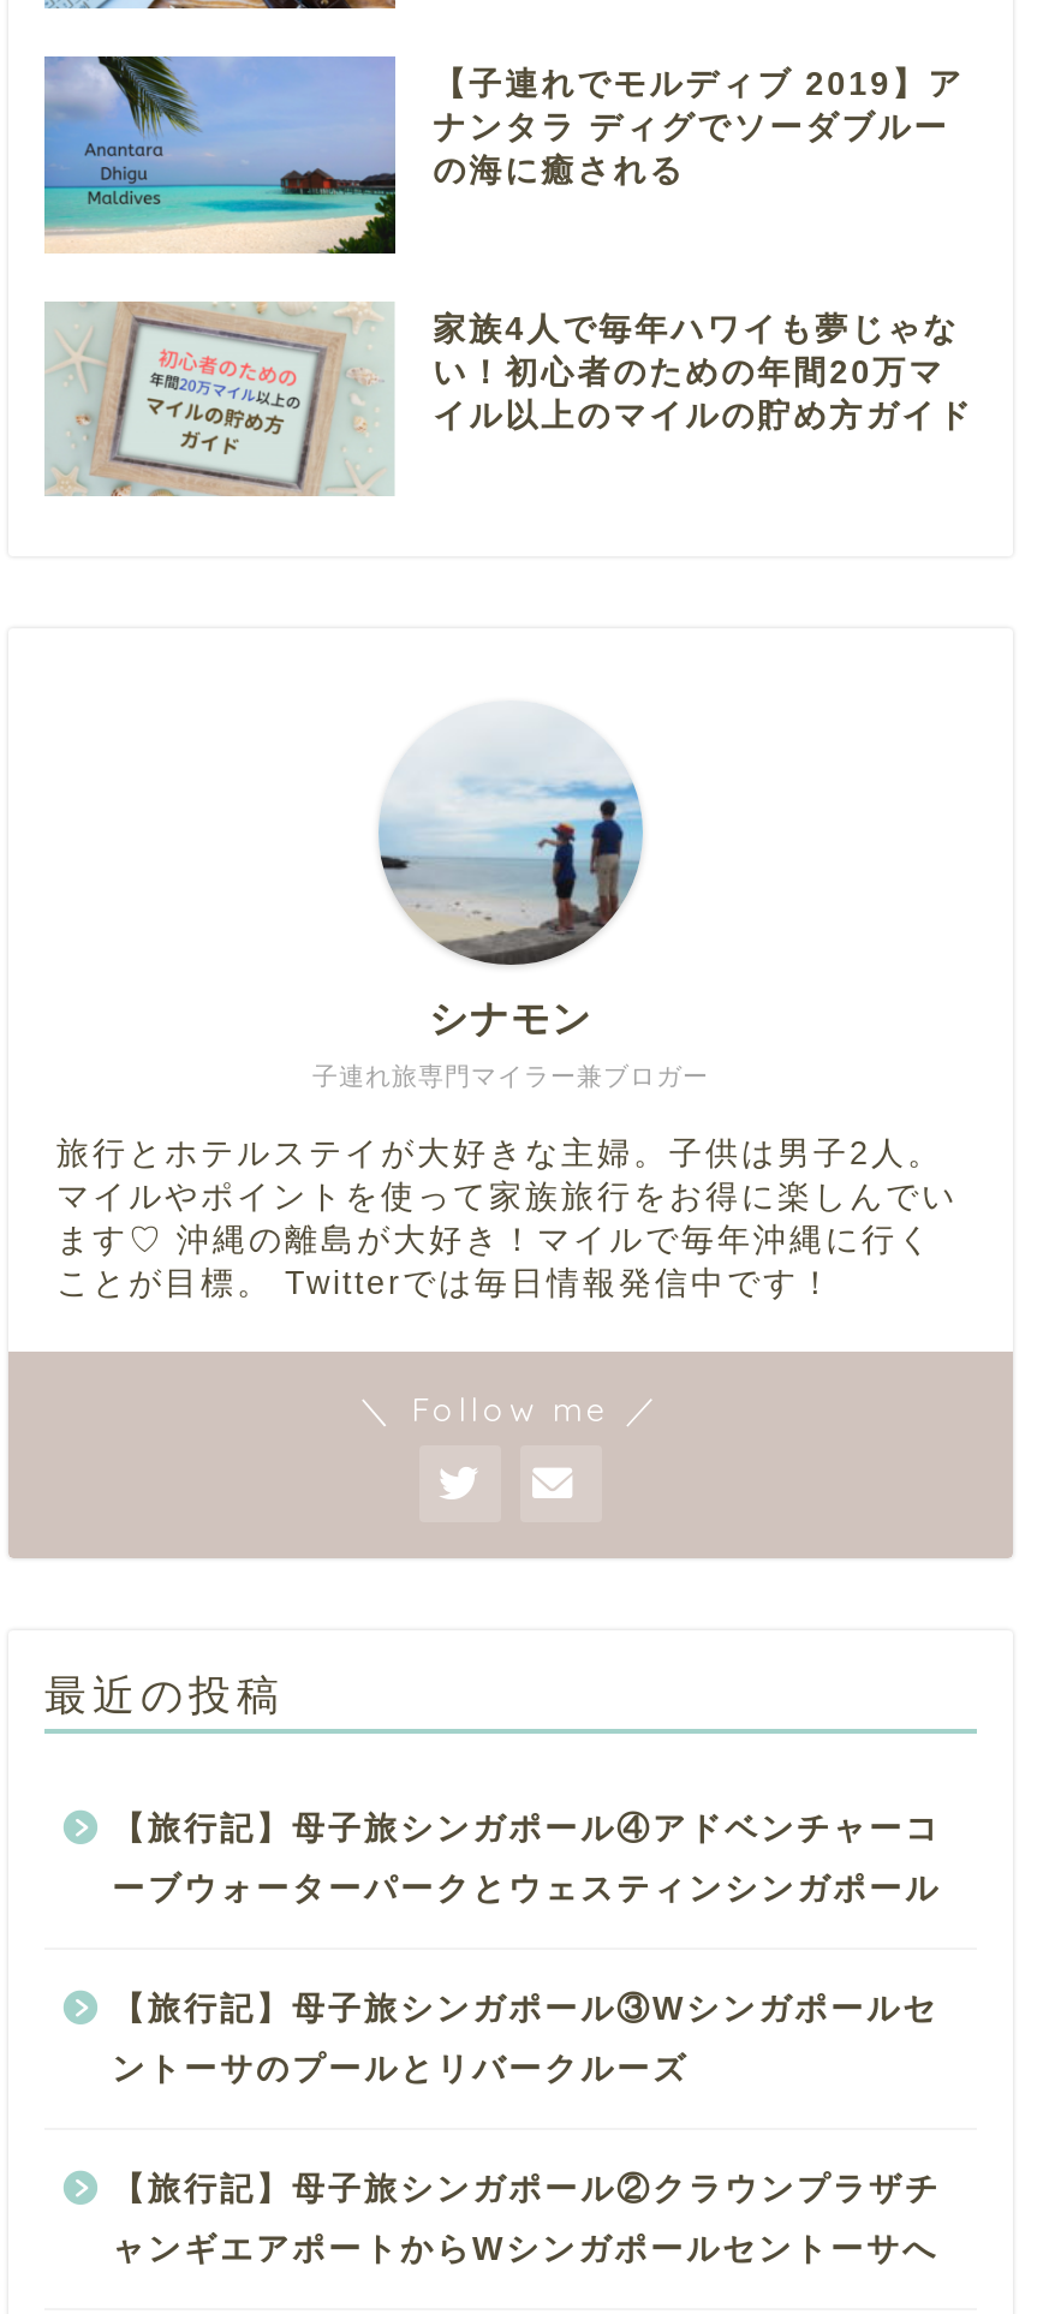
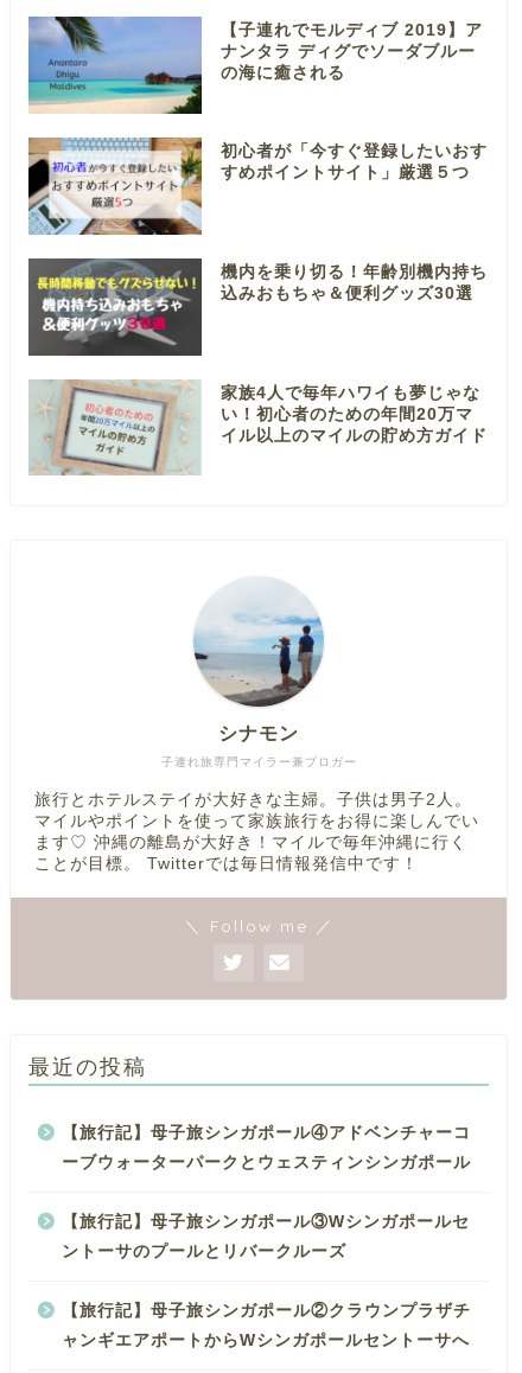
+ [image]
+ 初心者が「今すぐ登録したいおす
+ すめポイントサイト」厳選５つ

+ [image]
+ 機内を乗り切る！年齢別機内持ち
+ 込みおもちゃ＆便利グッズ30選
